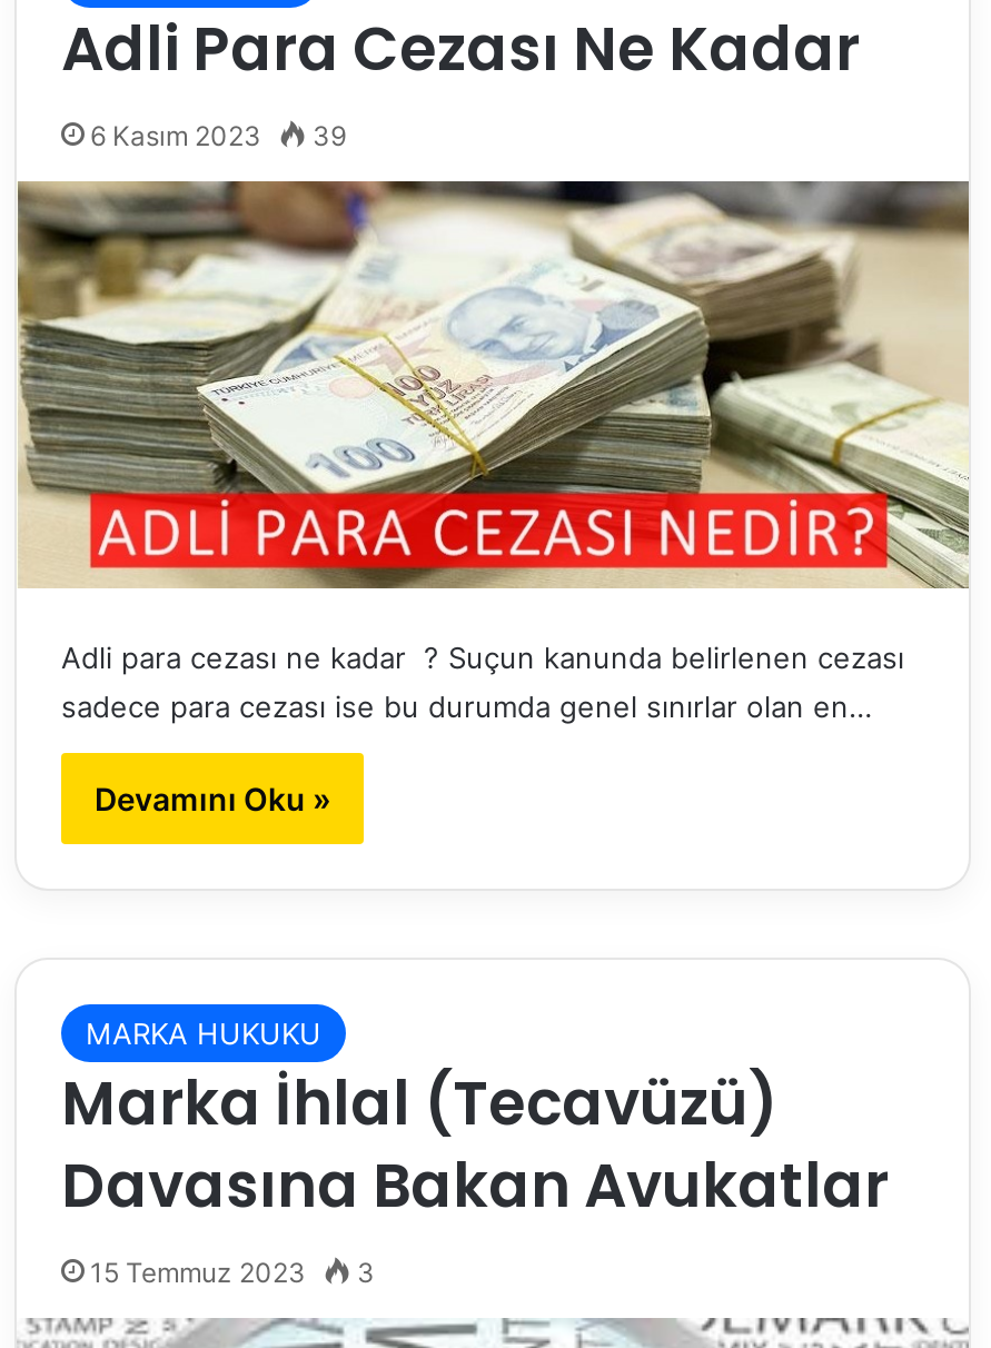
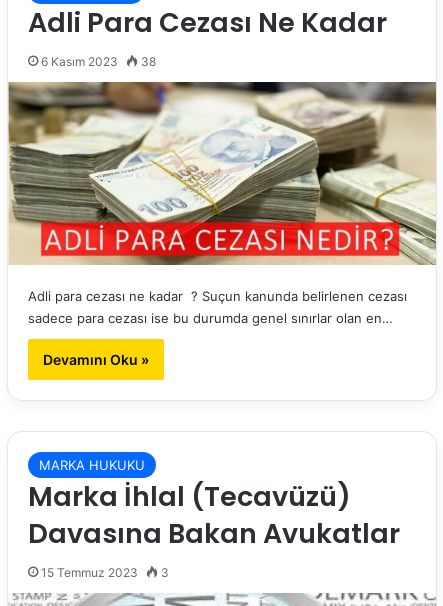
- 6 Kasım 2023 39
+ 6 Kasım 2023 38
